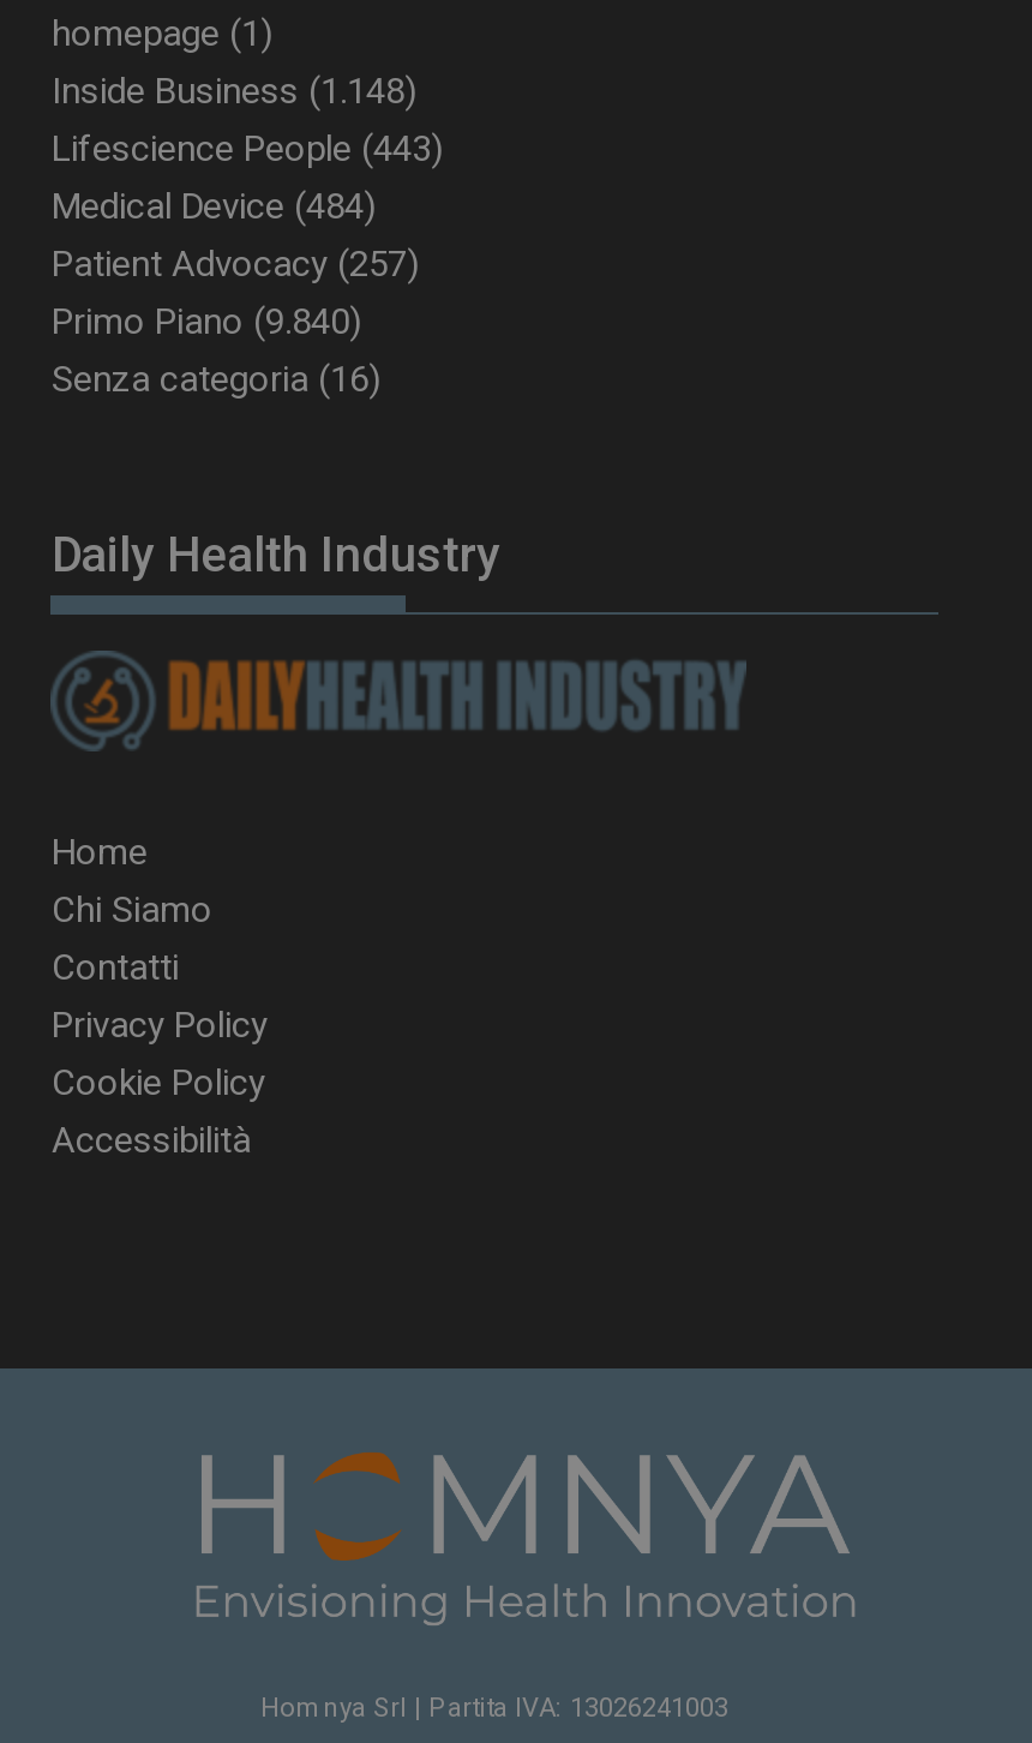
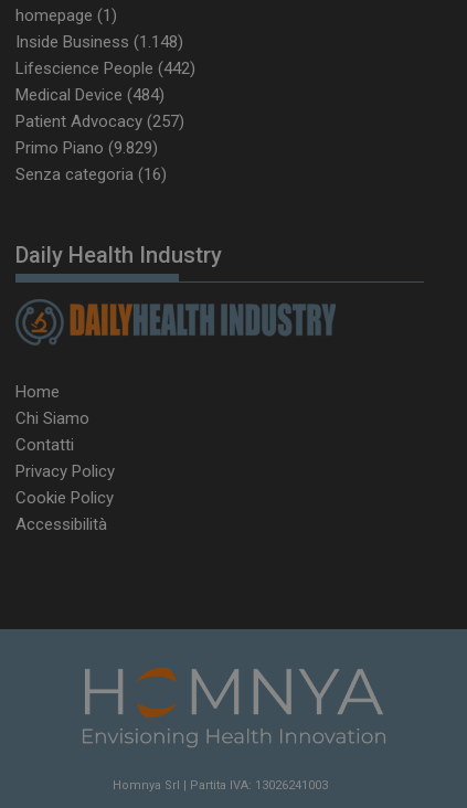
- Lifescience People (443)
+ Lifescience People (442)

- Primo Piano (9.840)
+ Primo Piano (9.829)
